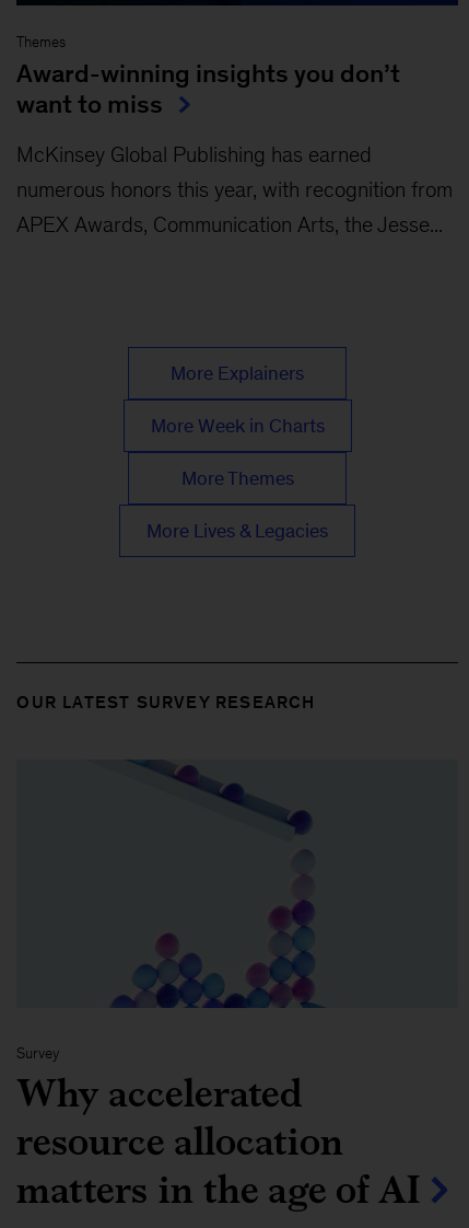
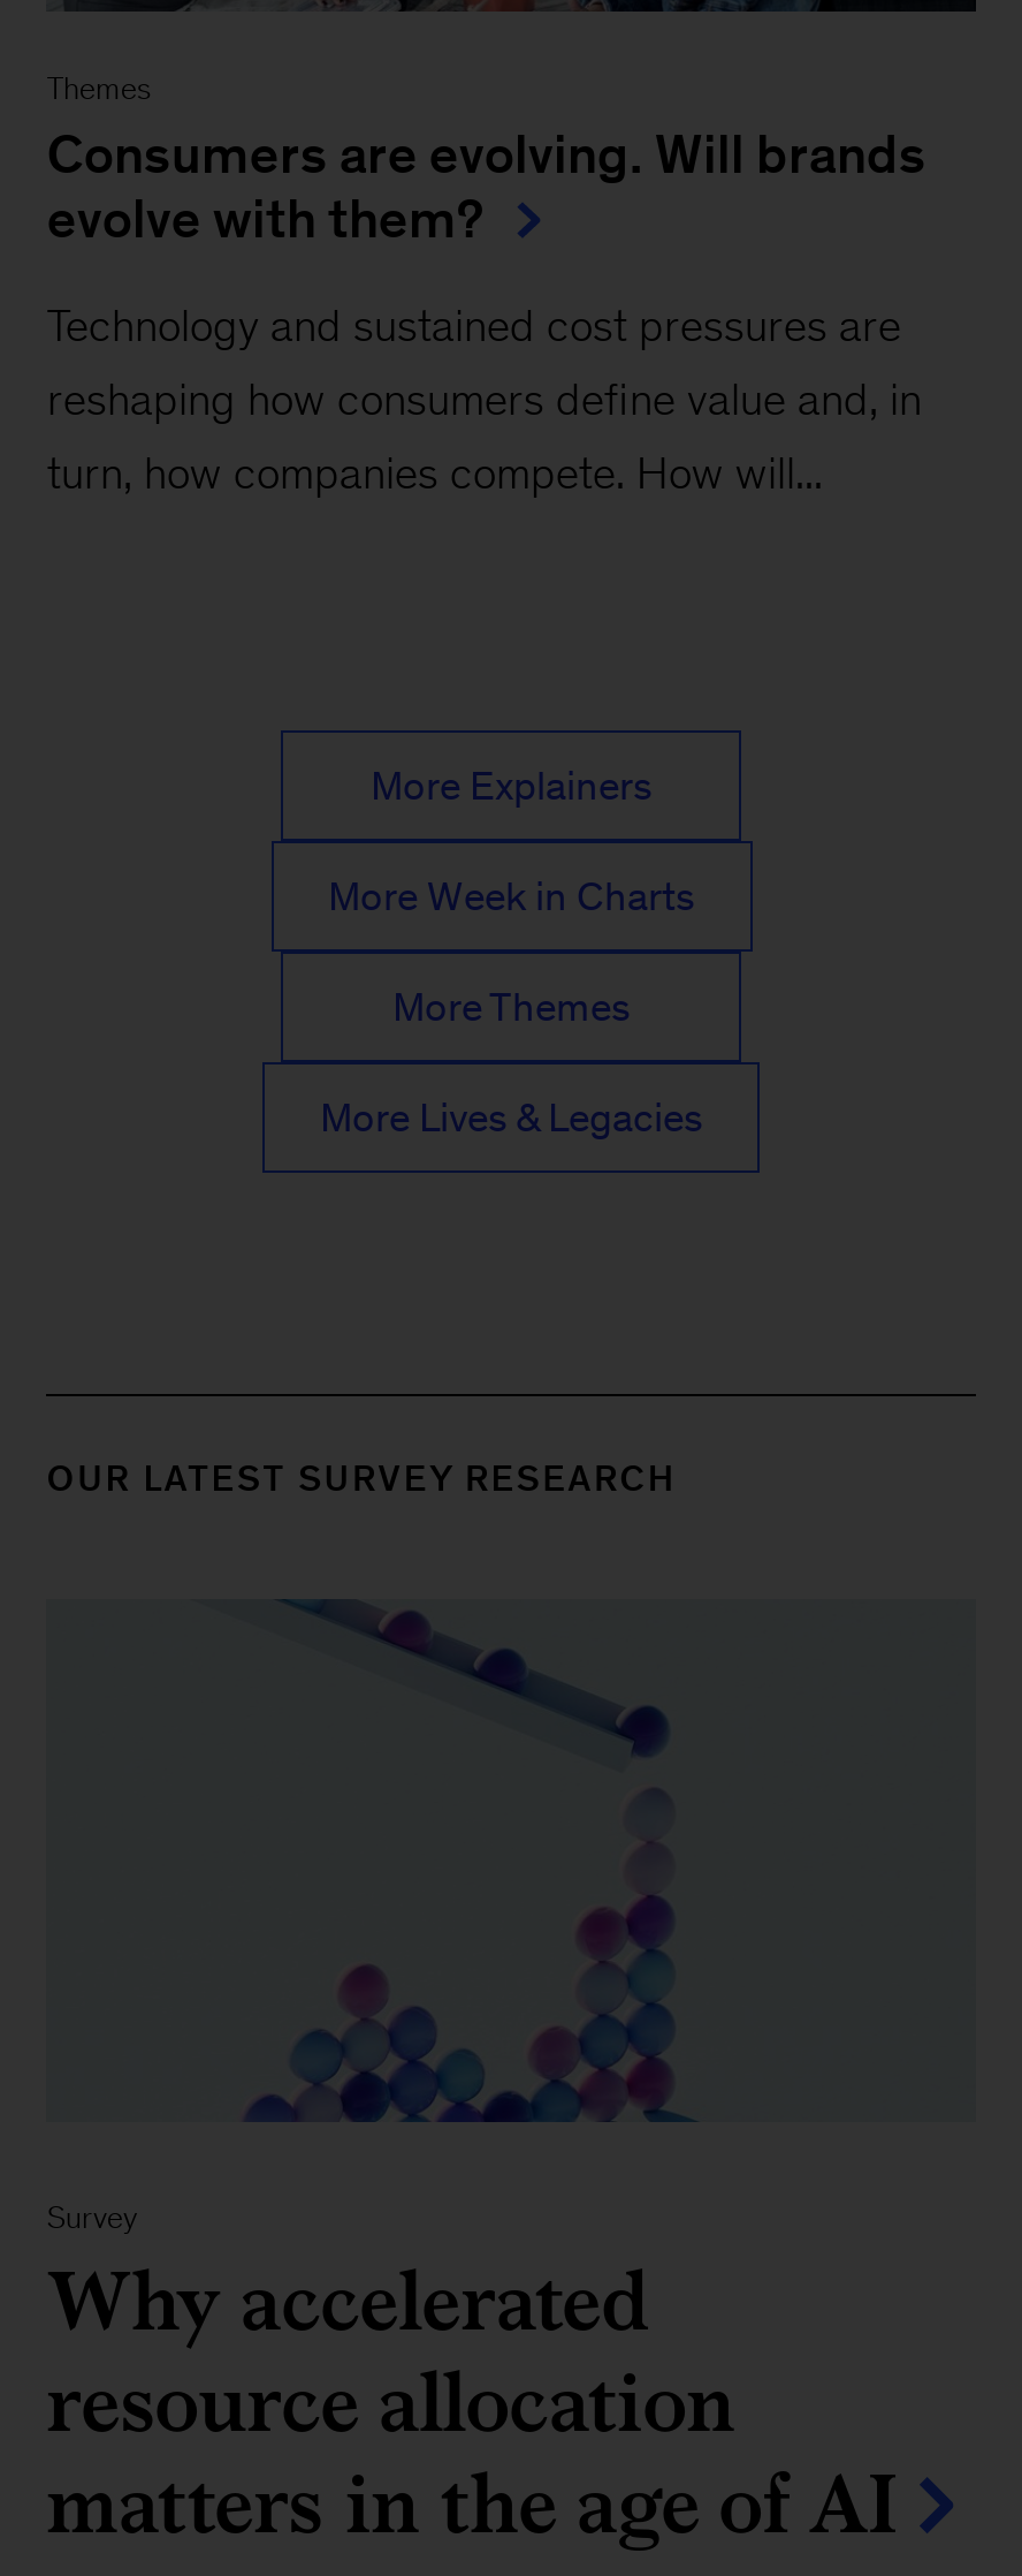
- Award-winning insights you don’t
- want to miss
+ Consumers are evolving. Will brands
+ evolve with them?

- McKinsey Global Publishing has earned
+ Technology and sustained cost pressures are

- numerous honors this year, with recognition from
+ reshaping how consumers define value and, in

- APEX Awards, Communication Arts, the Jesse...
+ turn, how companies compete. How will...
